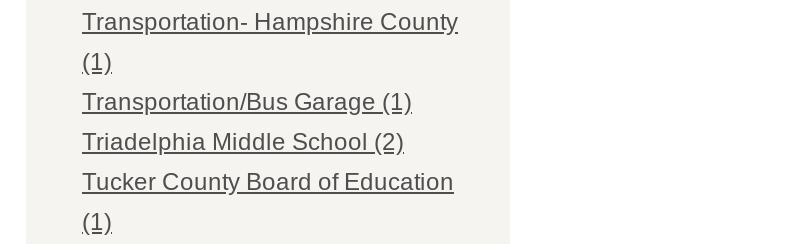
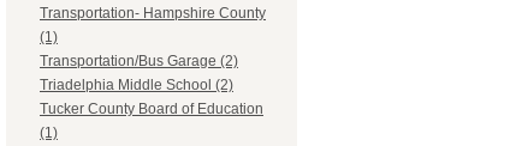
- Transportation/Bus Garage (1)
+ Transportation/Bus Garage (2)
